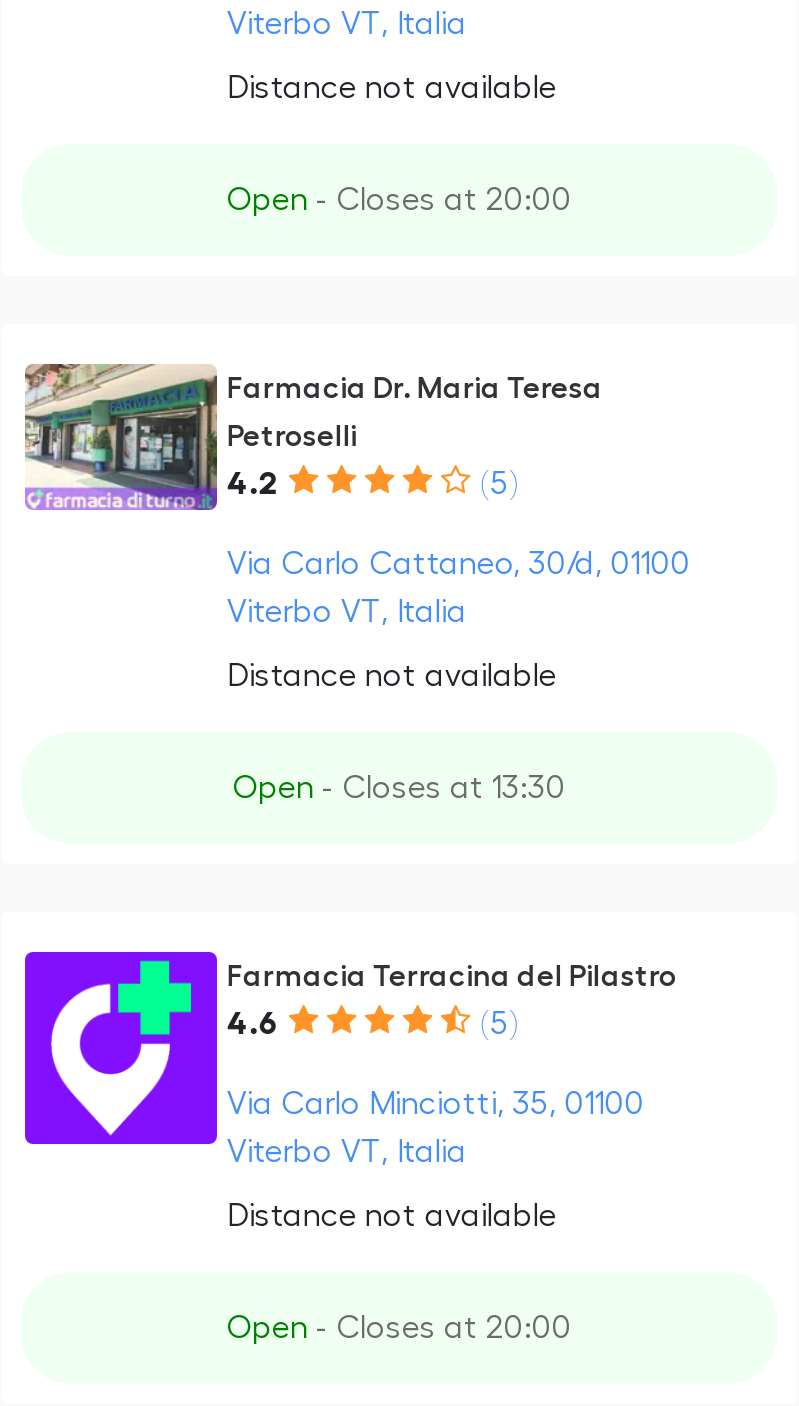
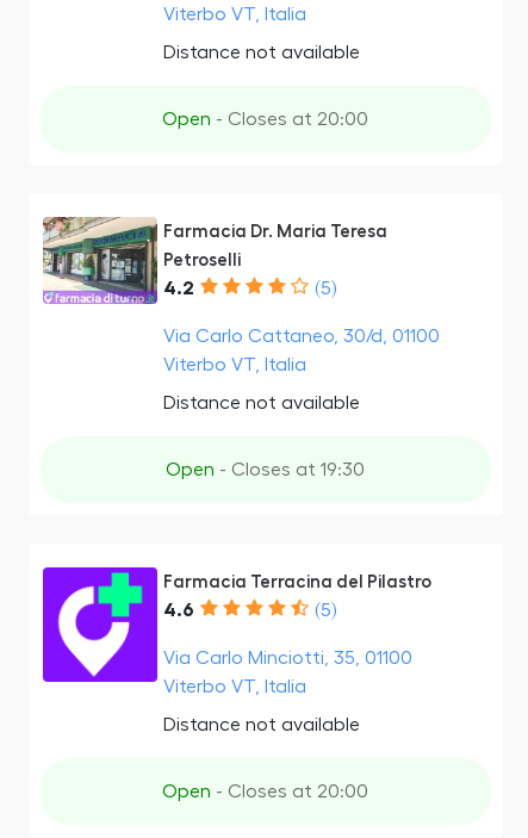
- Open - Closes at 13:30
+ Open - Closes at 19:30
